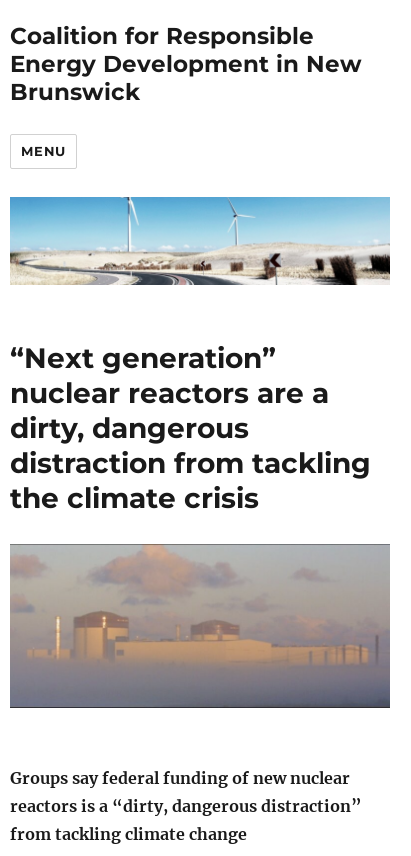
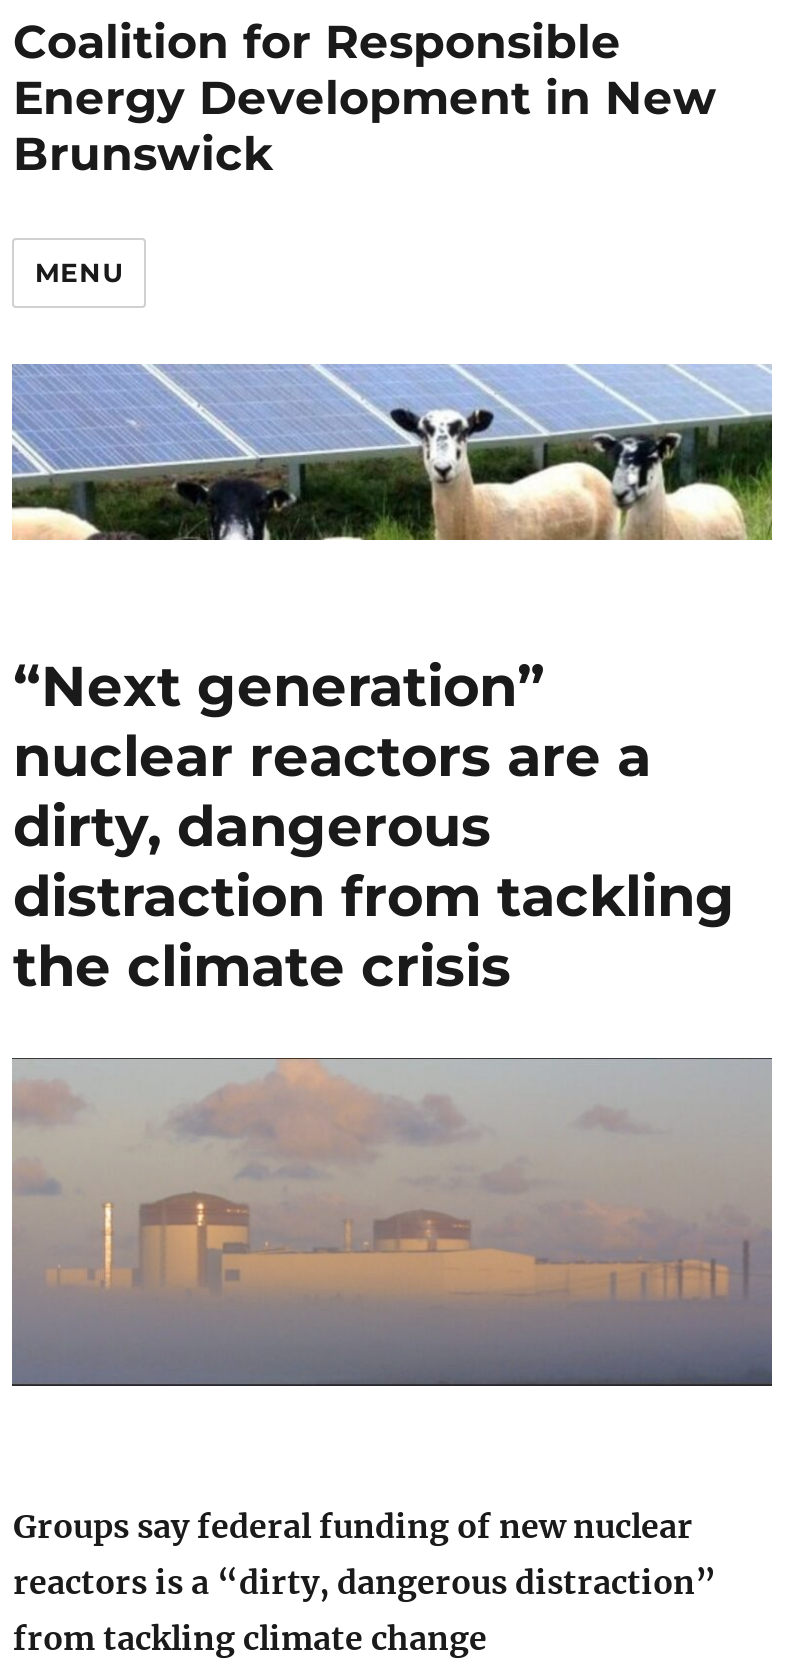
- [image]
+ [image]
